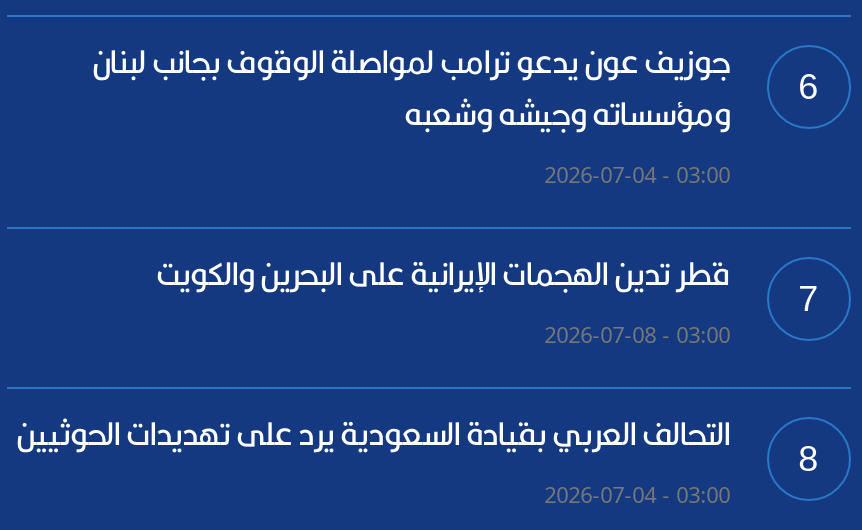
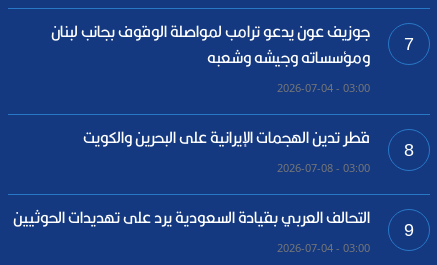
- 6 ومؤسساته وجيشه وشعبه جوزيف عون يدعو ترامب لمواصلة الوقوف بجانب لبنان
+ 7 ومؤسساته وجيشه وشعبه جوزيف عون يدعو ترامب لمواصلة الوقوف بجانب لبنان

- 7 قطر تدين الهجمات الإيرانية على البحرين والكويت
+ 8 قطر تدين الهجمات الإيرانية على البحرين والكويت

- 8 التحالف العربي بقيادة السعودية يرد على تهديدات الحوثيين
+ 9 التحالف العربي بقيادة السعودية يرد على تهديدات الحوثيين
